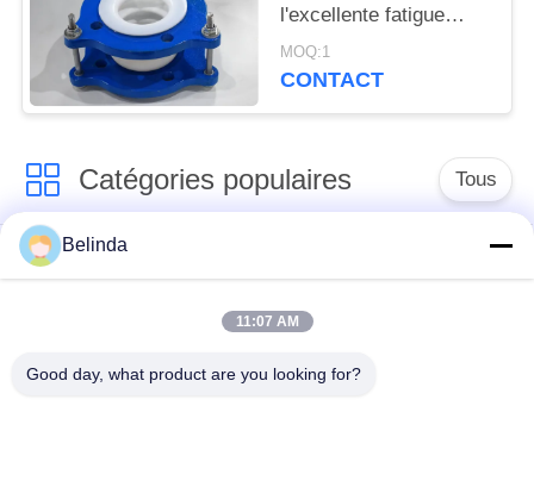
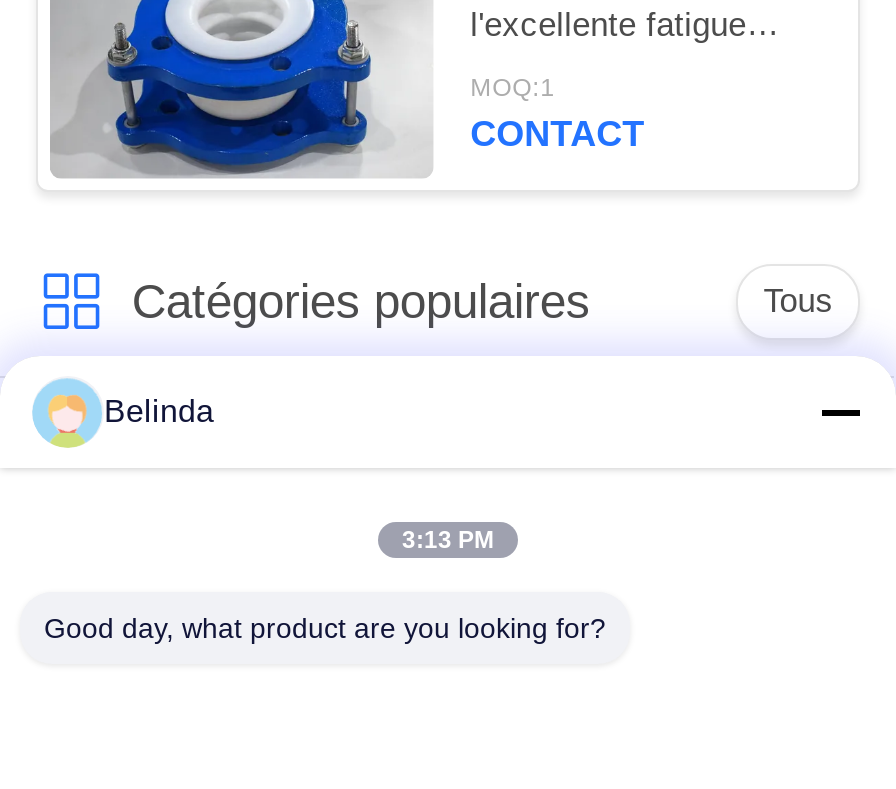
- 11:07 AM
+ 3:13 PM
